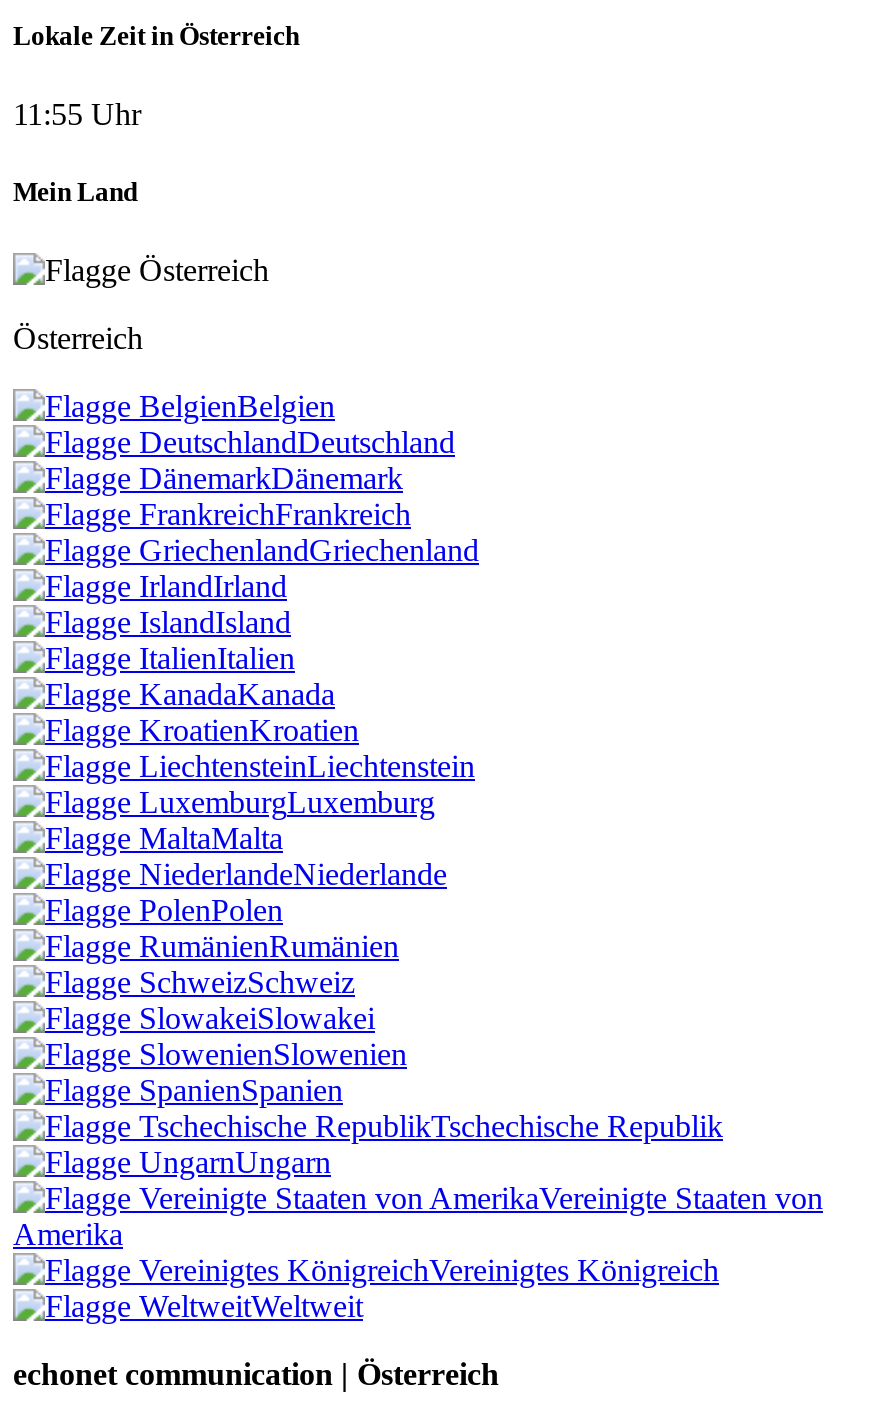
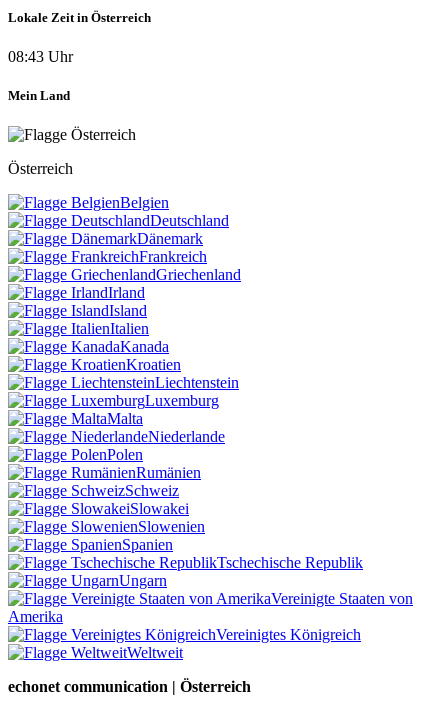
- 11:55 Uhr
+ 08:43 Uhr
